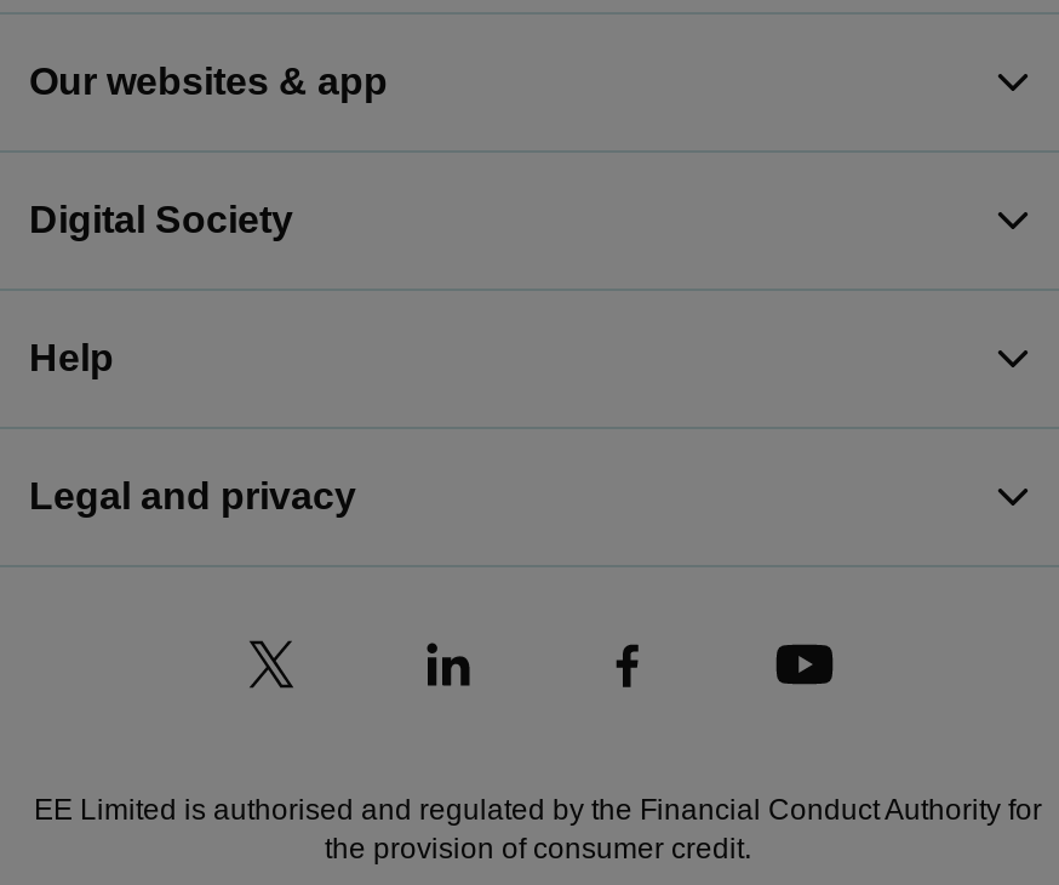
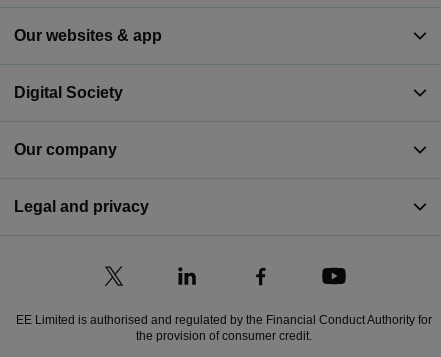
- Help
+ Our company
